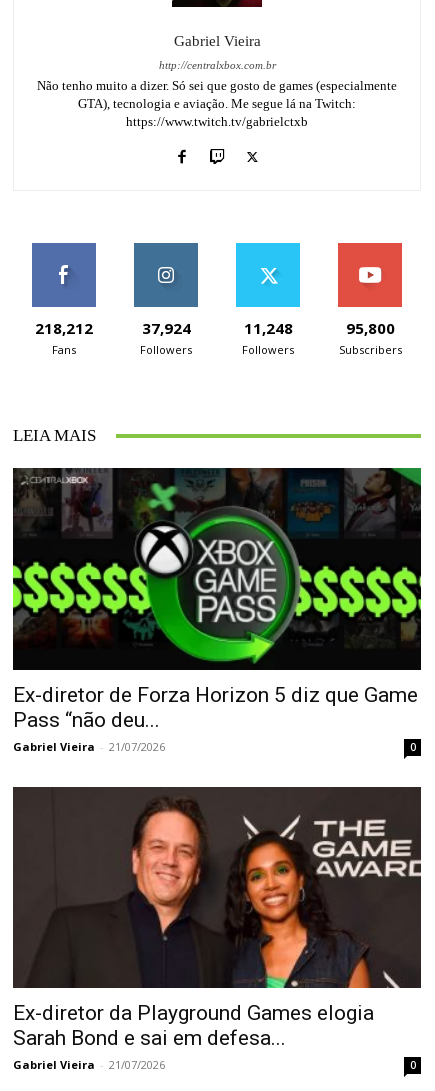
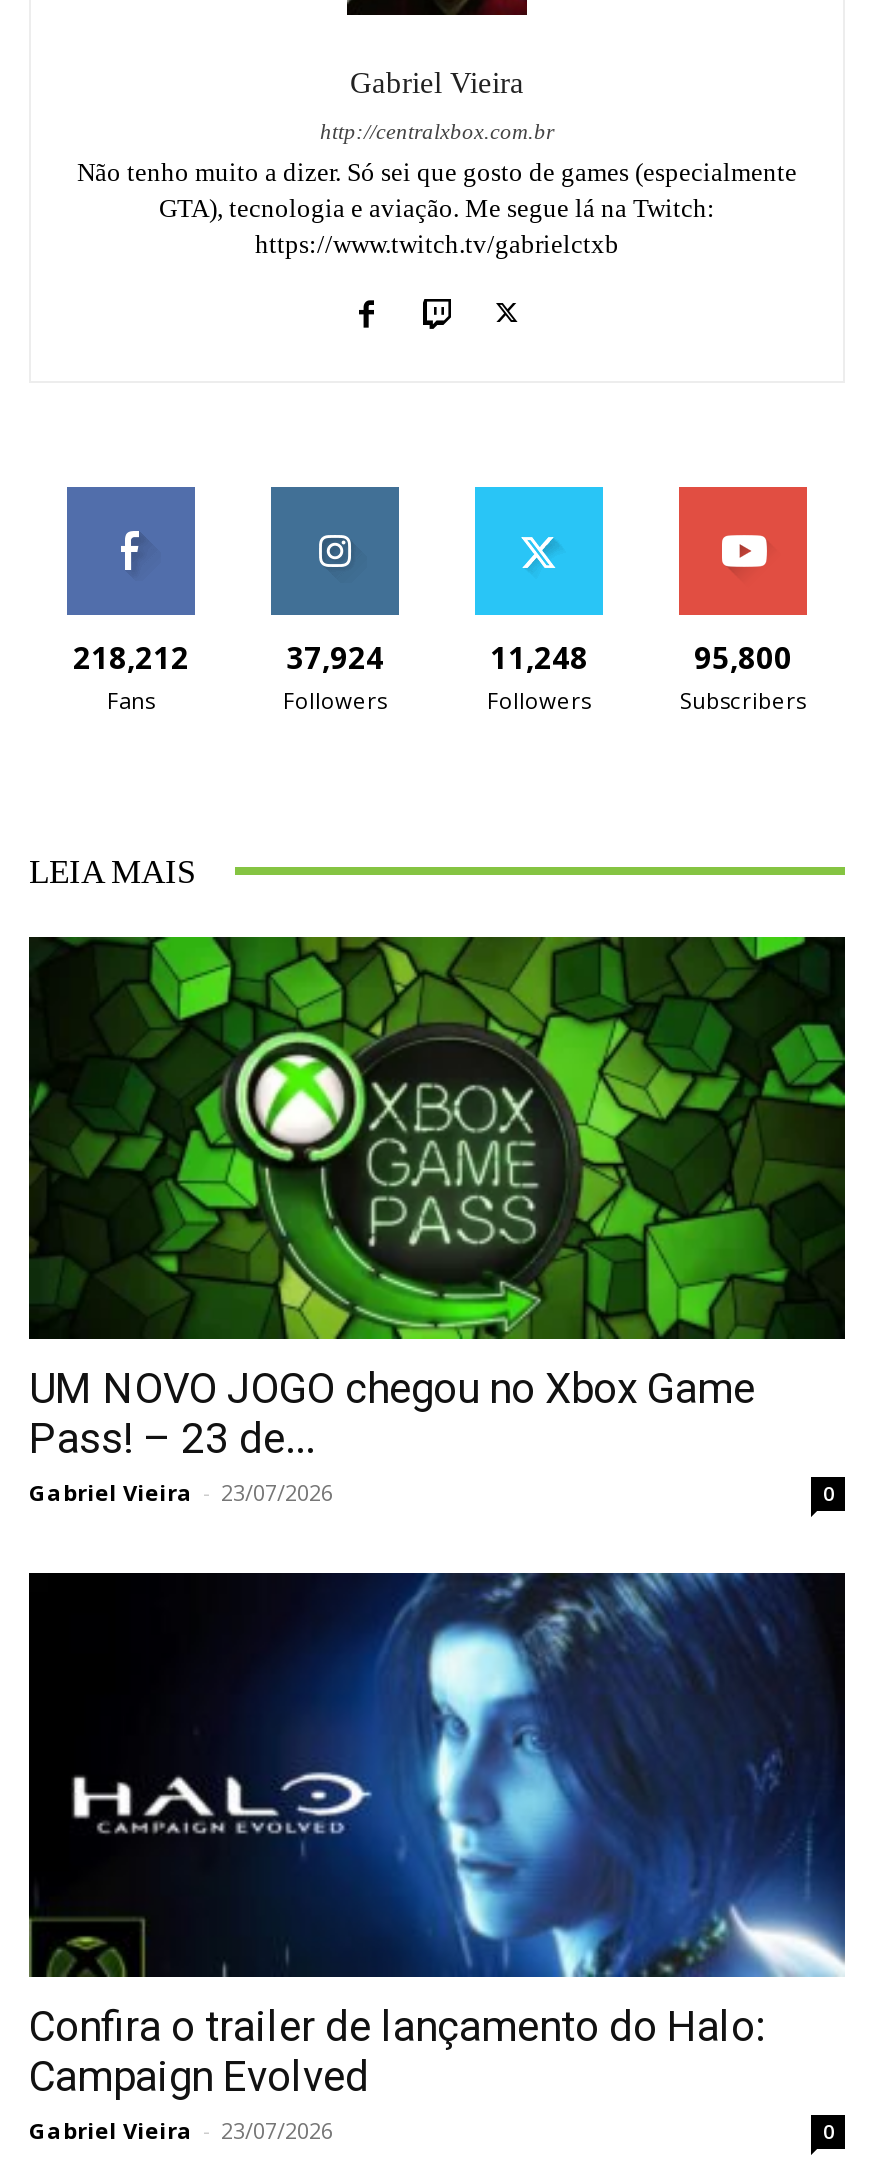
- [image]
- Ex-diretor de Forza Horizon 5 diz que Game
- Pass “não deu...
- Gabriel Vieira - 21/07/2026
+ [image]
+ UM NOVO JOGO chegou no Xbox Game
+ Pass! – 23 de...
+ Gabriel Vieira - 23/07/2026

- [image]
- Ex-diretor da Playground Games elogia
- Sarah Bond e sai em defesa...
- Gabriel Vieira - 21/07/2026
+ [image]
+ Confira o trailer de lançamento do Halo:
+ Campaign Evolved
+ Gabriel Vieira - 23/07/2026
